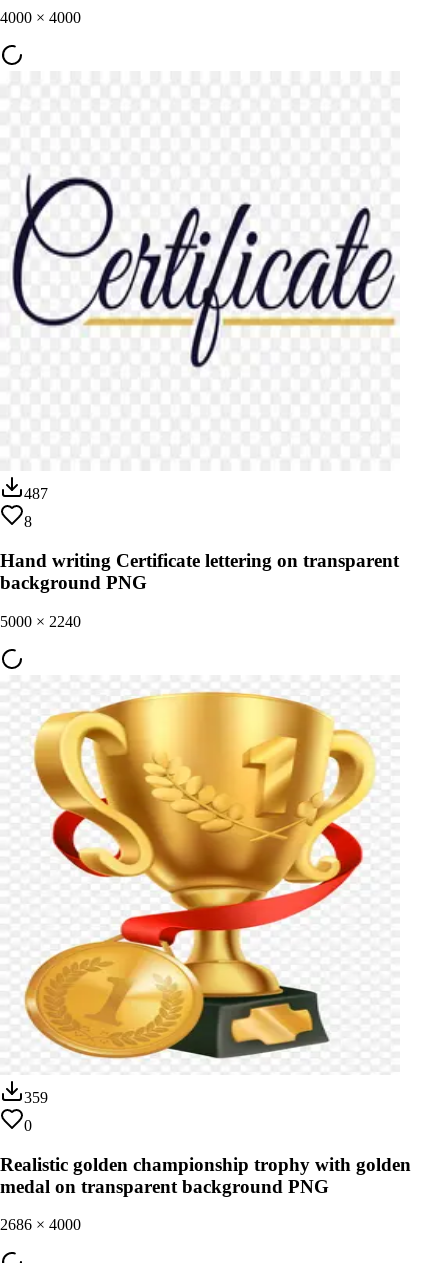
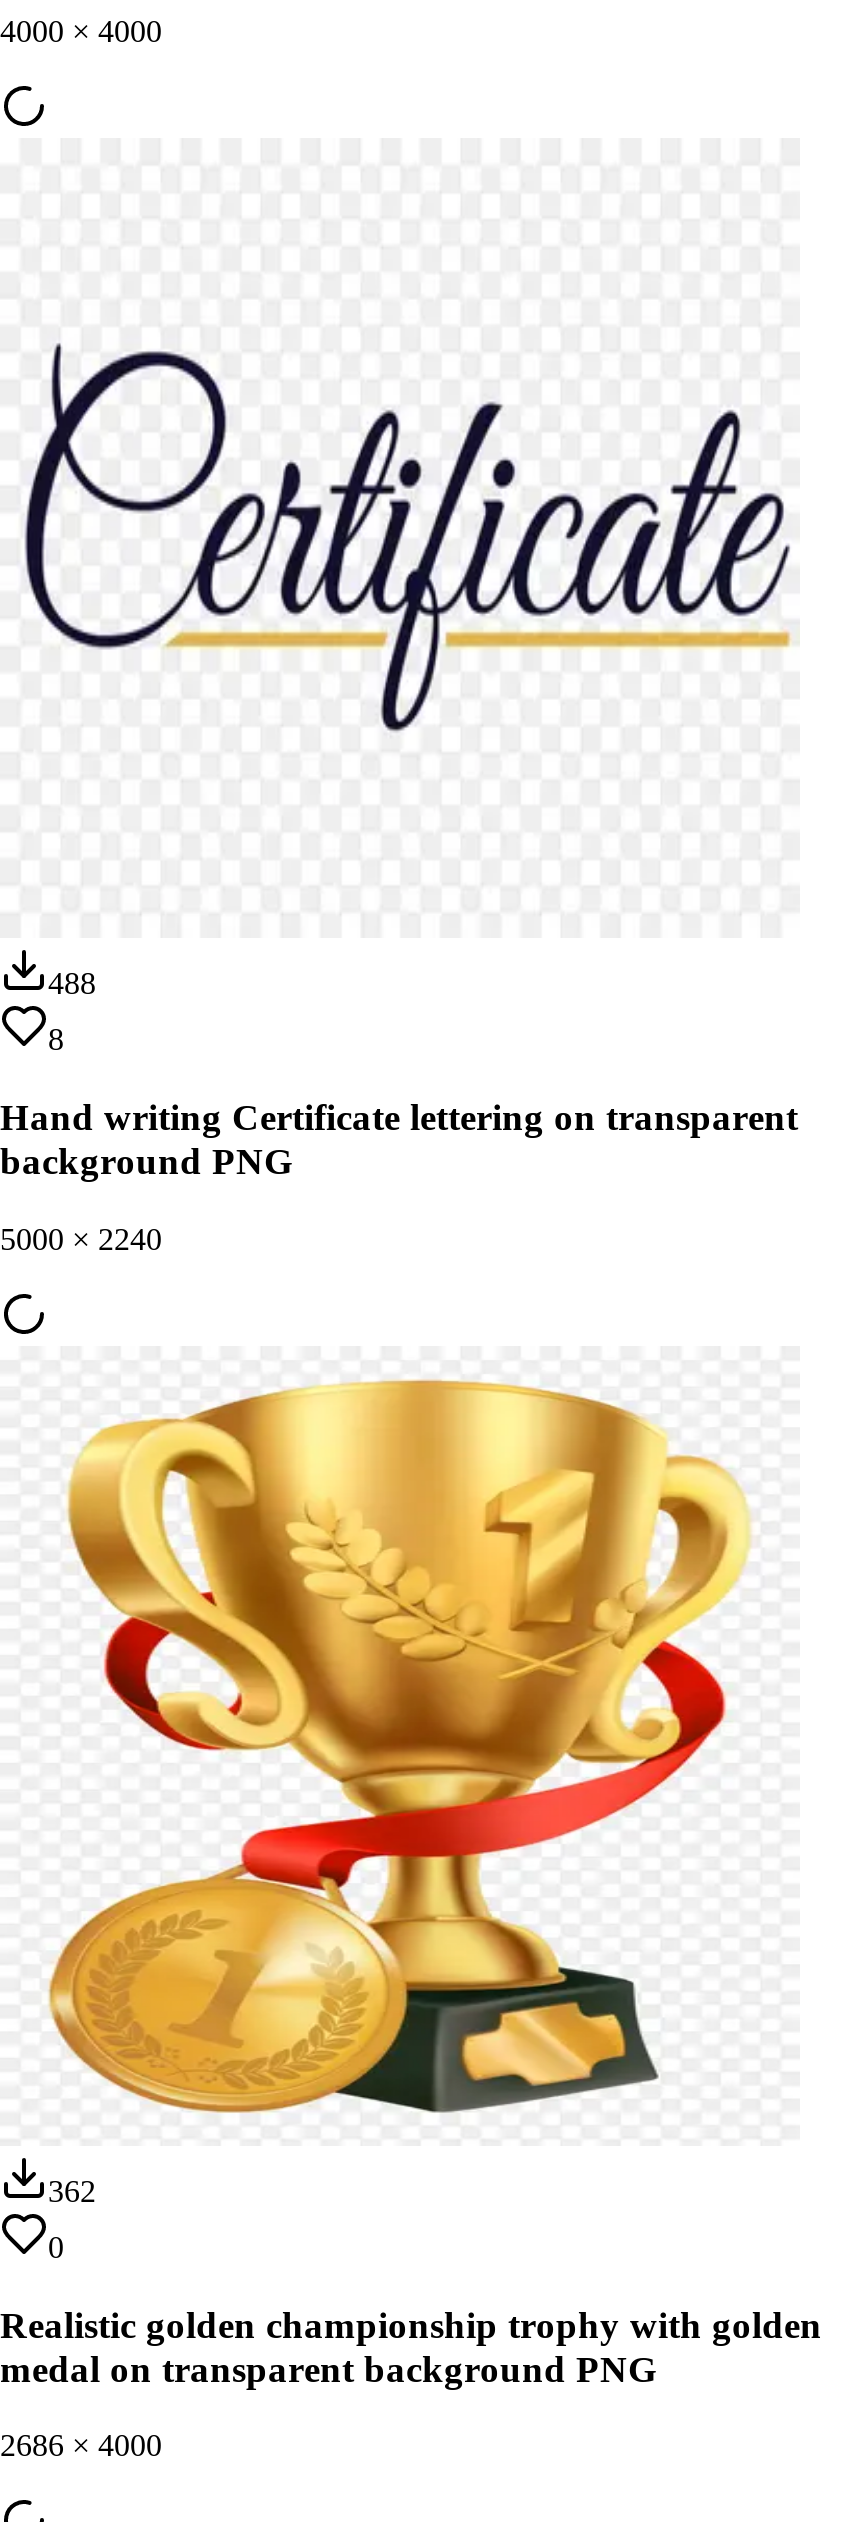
- 487
+ 488

- 359
+ 362
